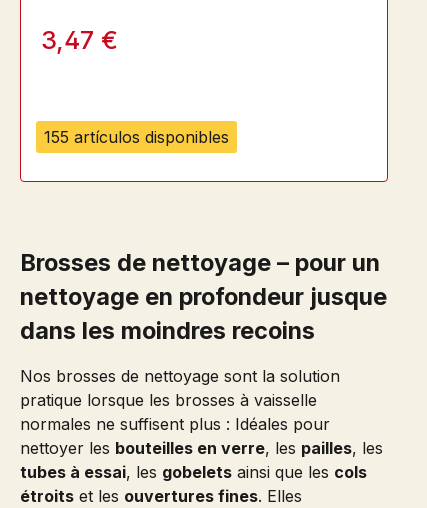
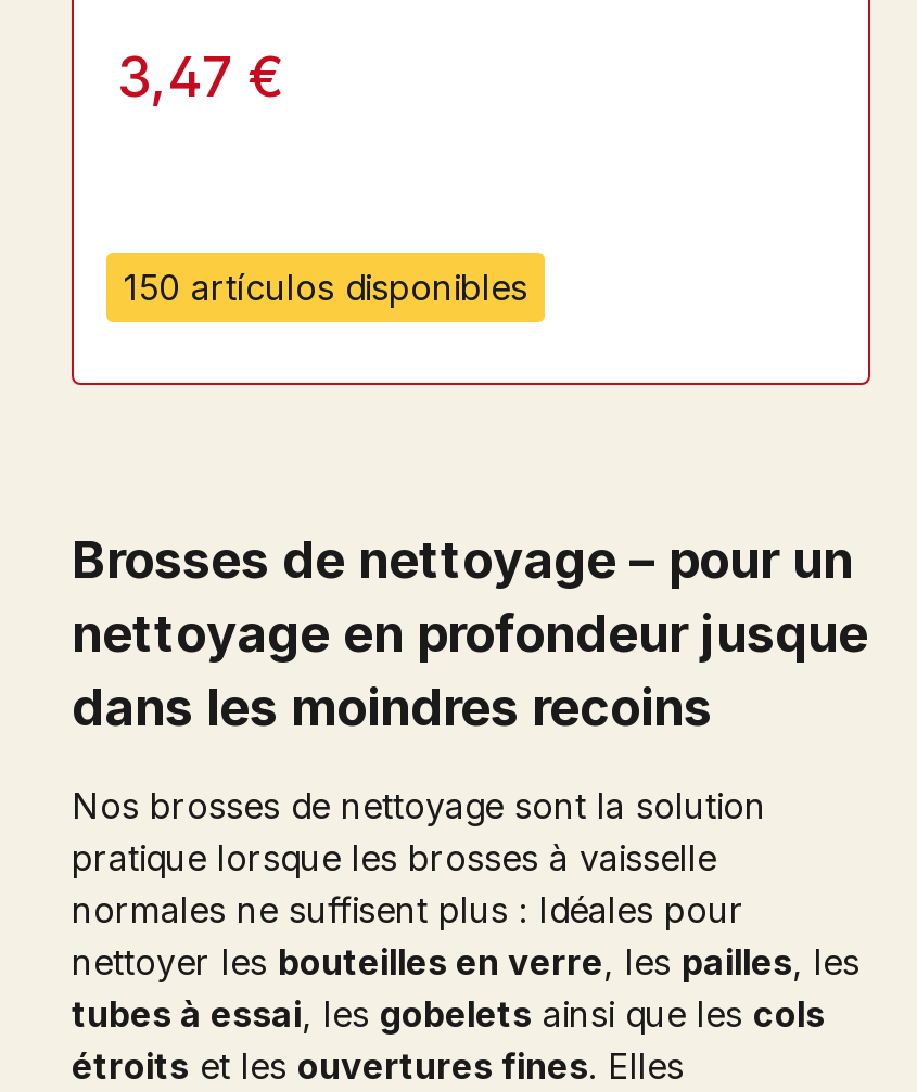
- 155 artículos disponibles
+ 150 artículos disponibles
